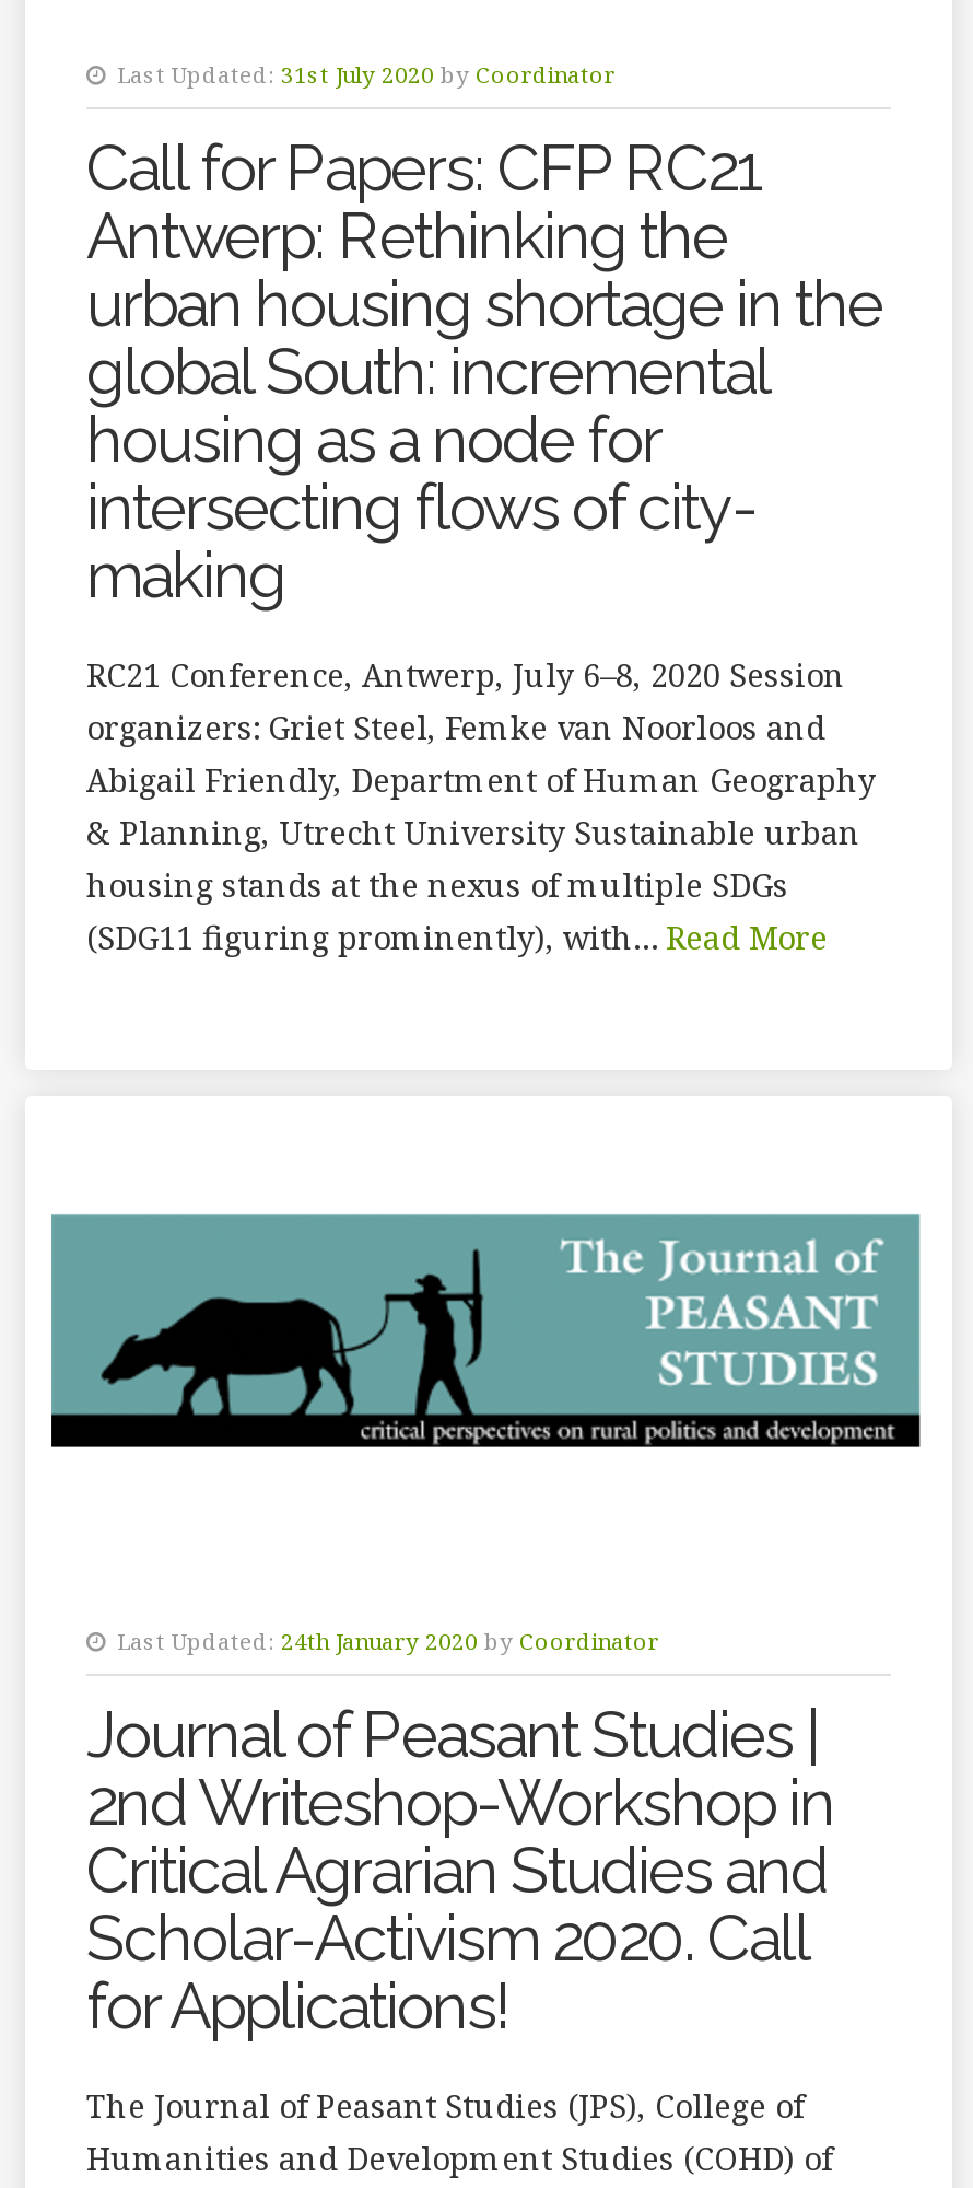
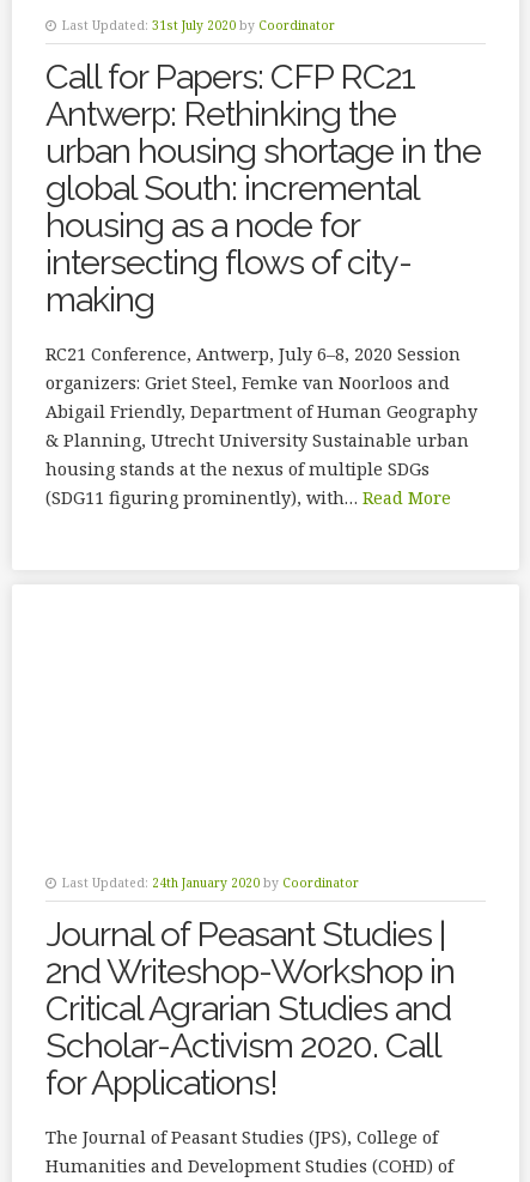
- [image]
